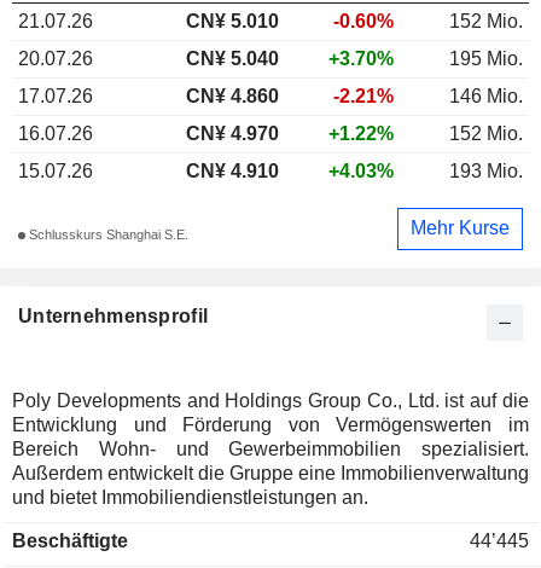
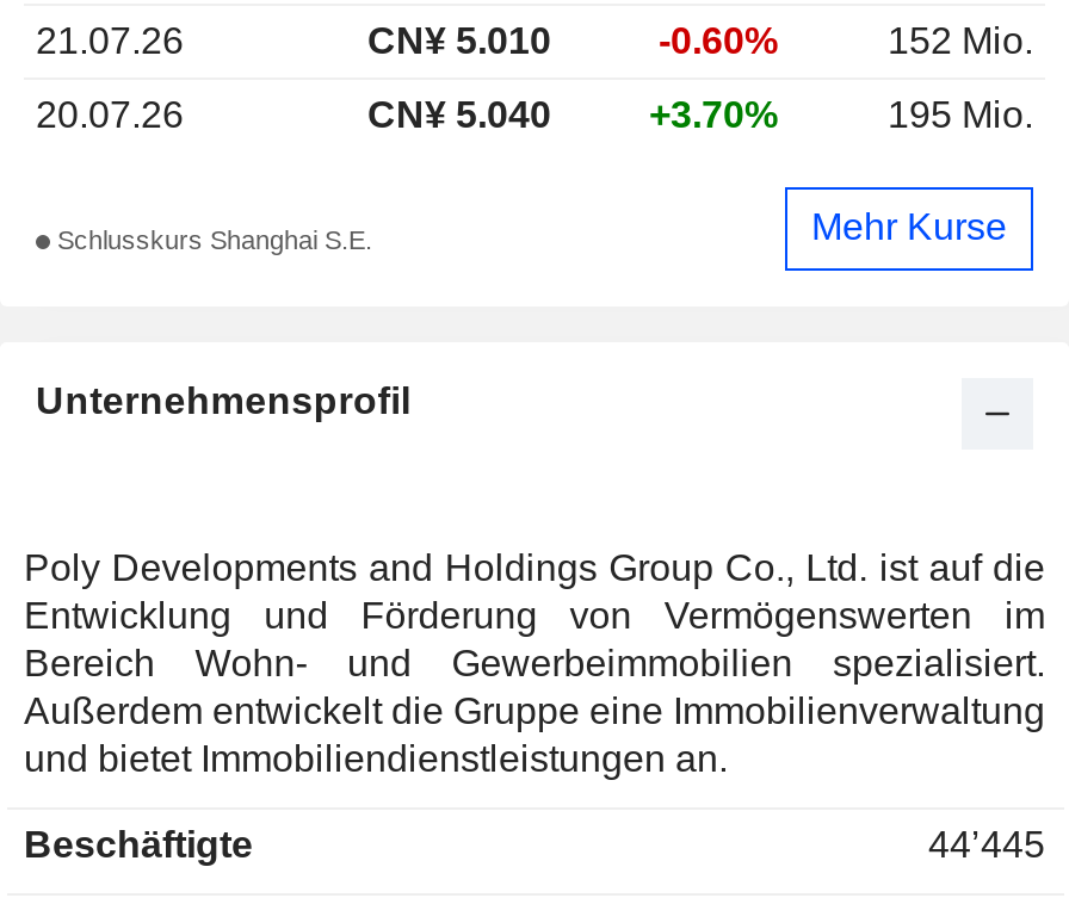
- CN¥5.010
+ CN¥ 5.010

- 17.07.26
- CN¥ 4.860
- -2.21%
- 146 Mio.
- 16.07.26
- CN¥ 4.970
- +1.22%
- 152 Mio.
- 15.07.26
- CN¥ 4.910
- +4.03%
- 193 Mio.
